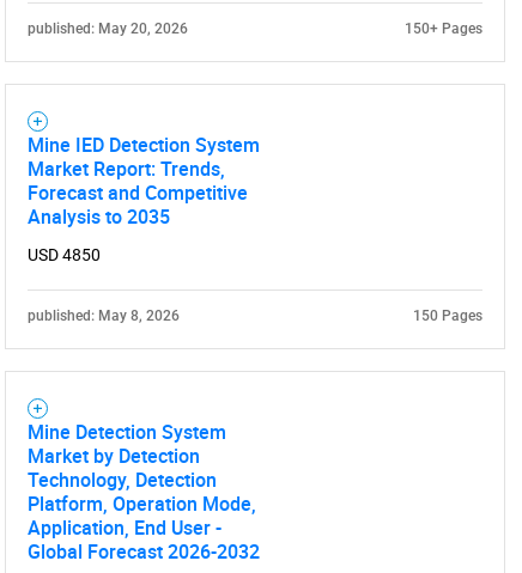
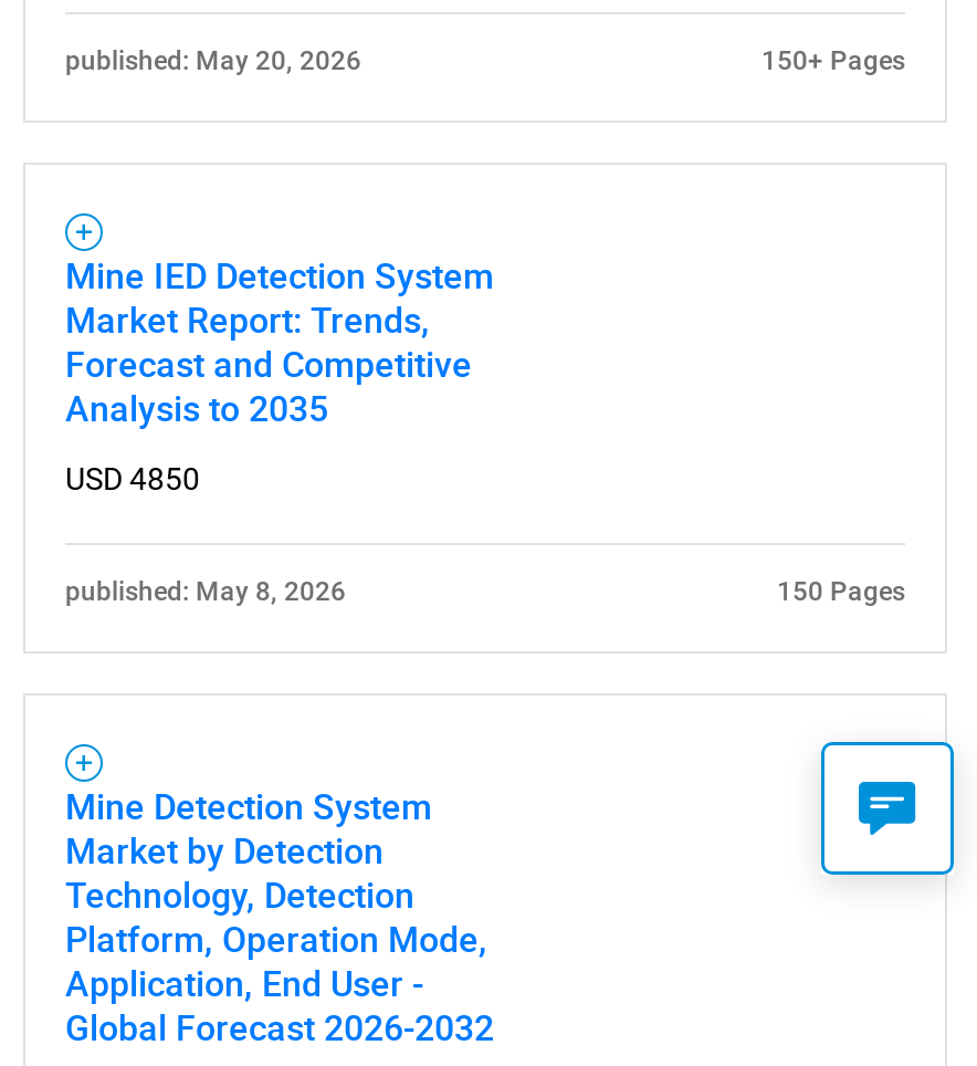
+ [image]
